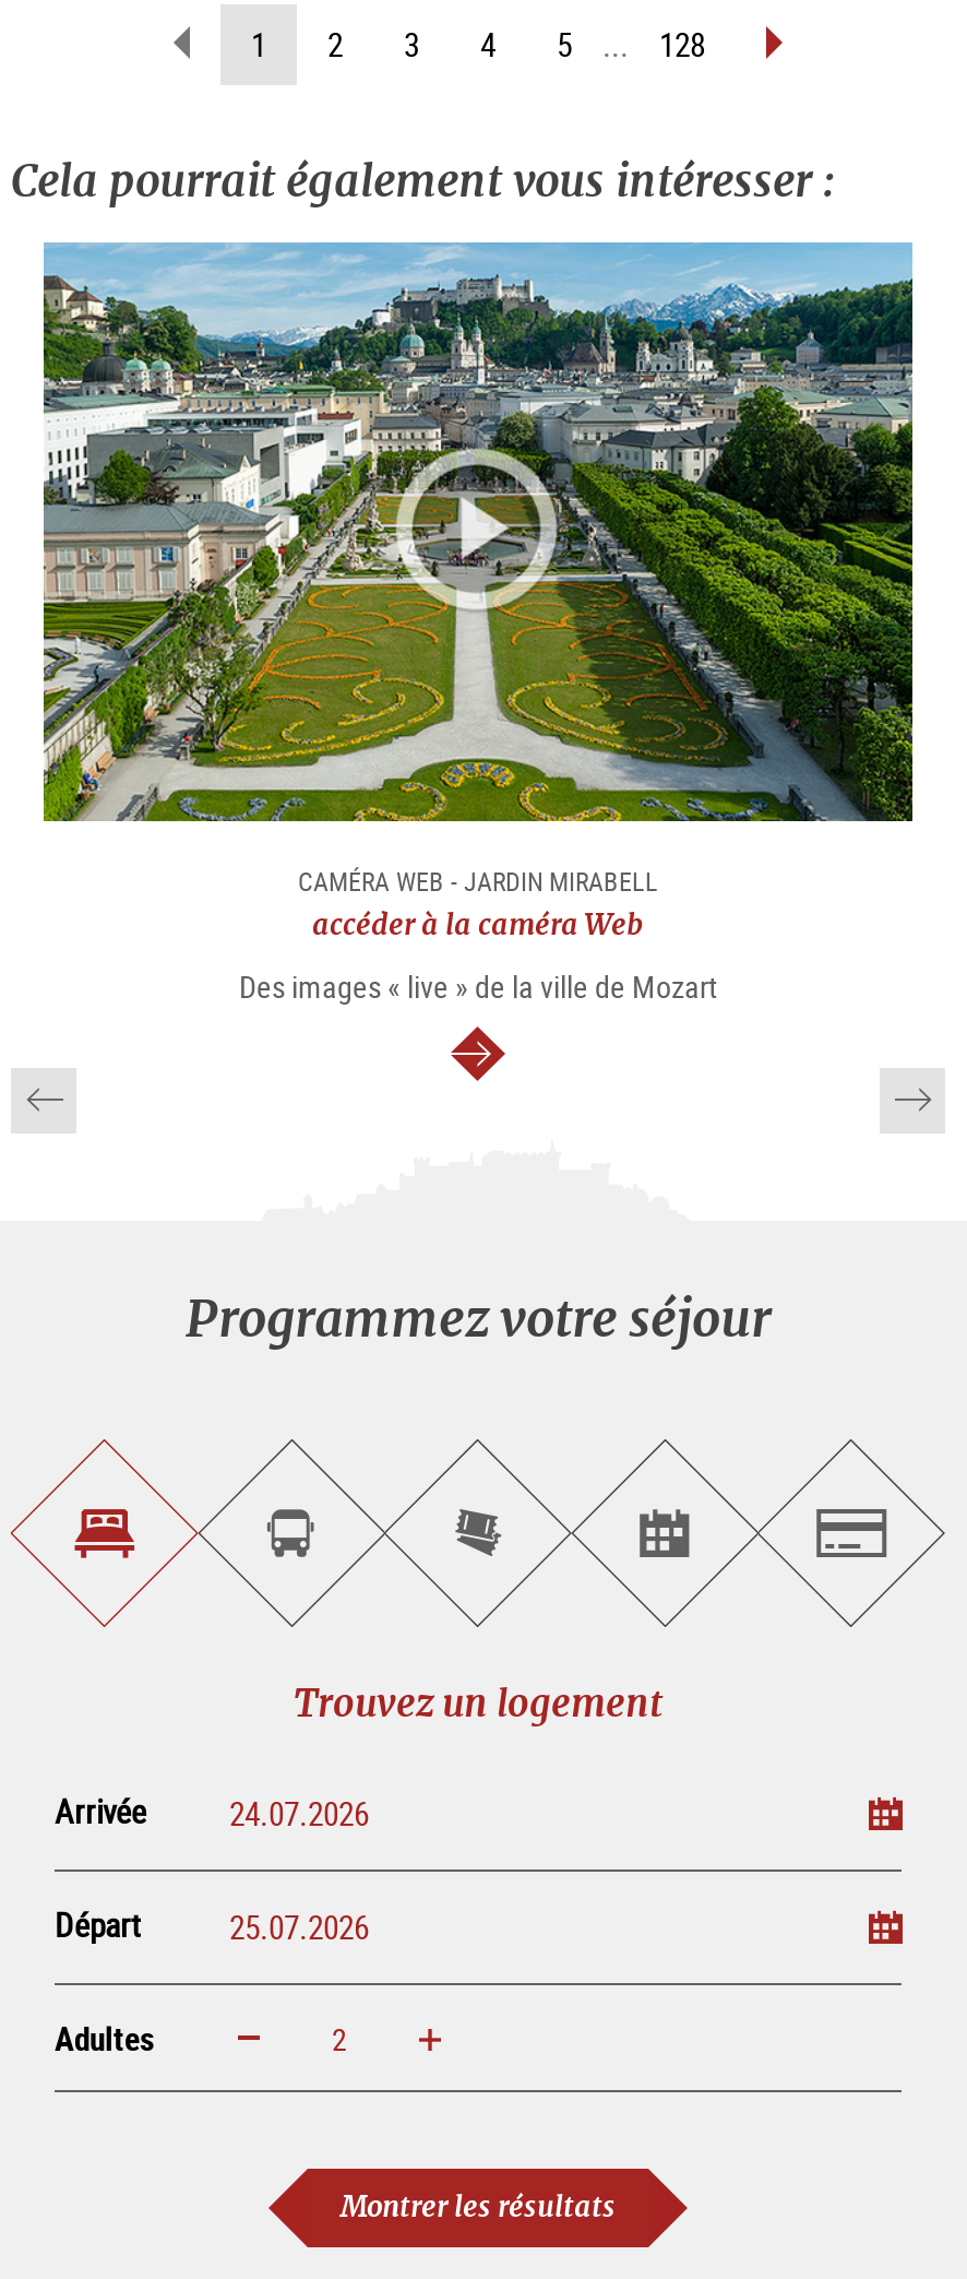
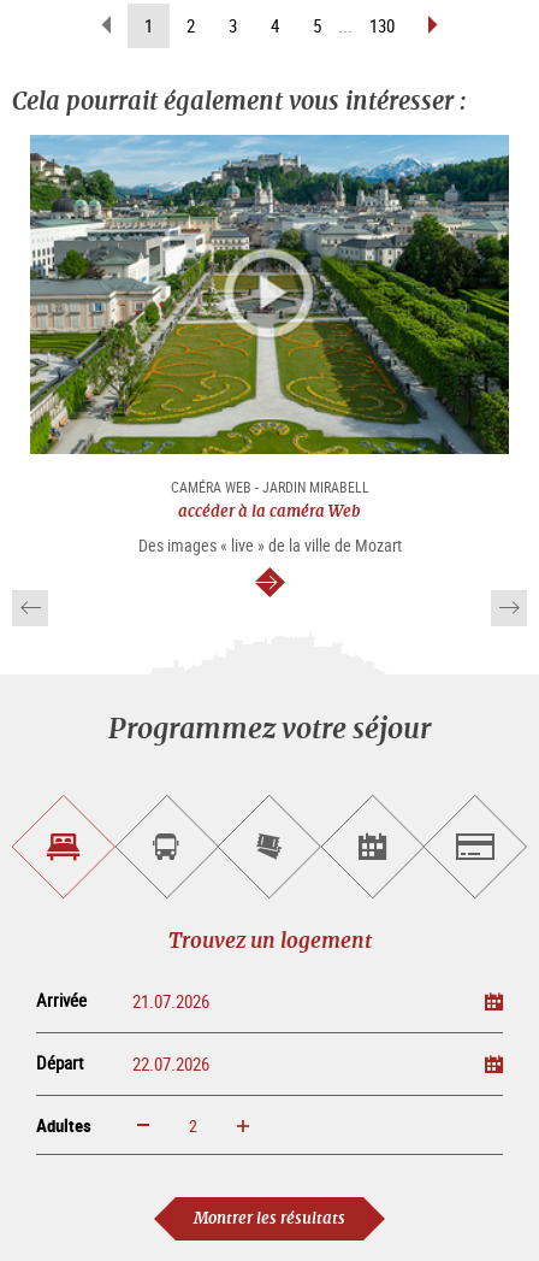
- 128
+ 130
